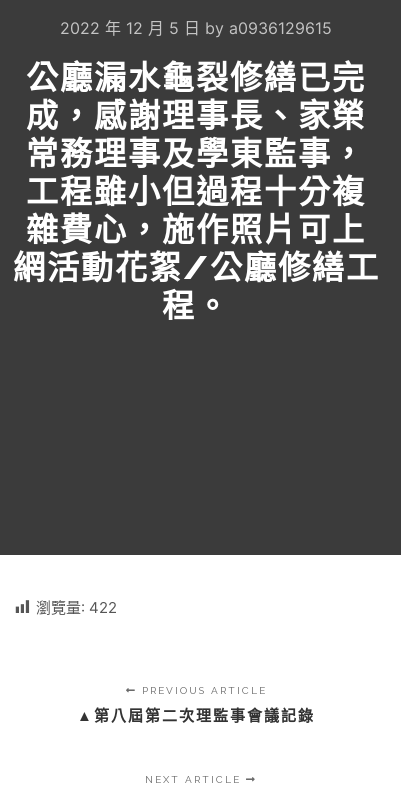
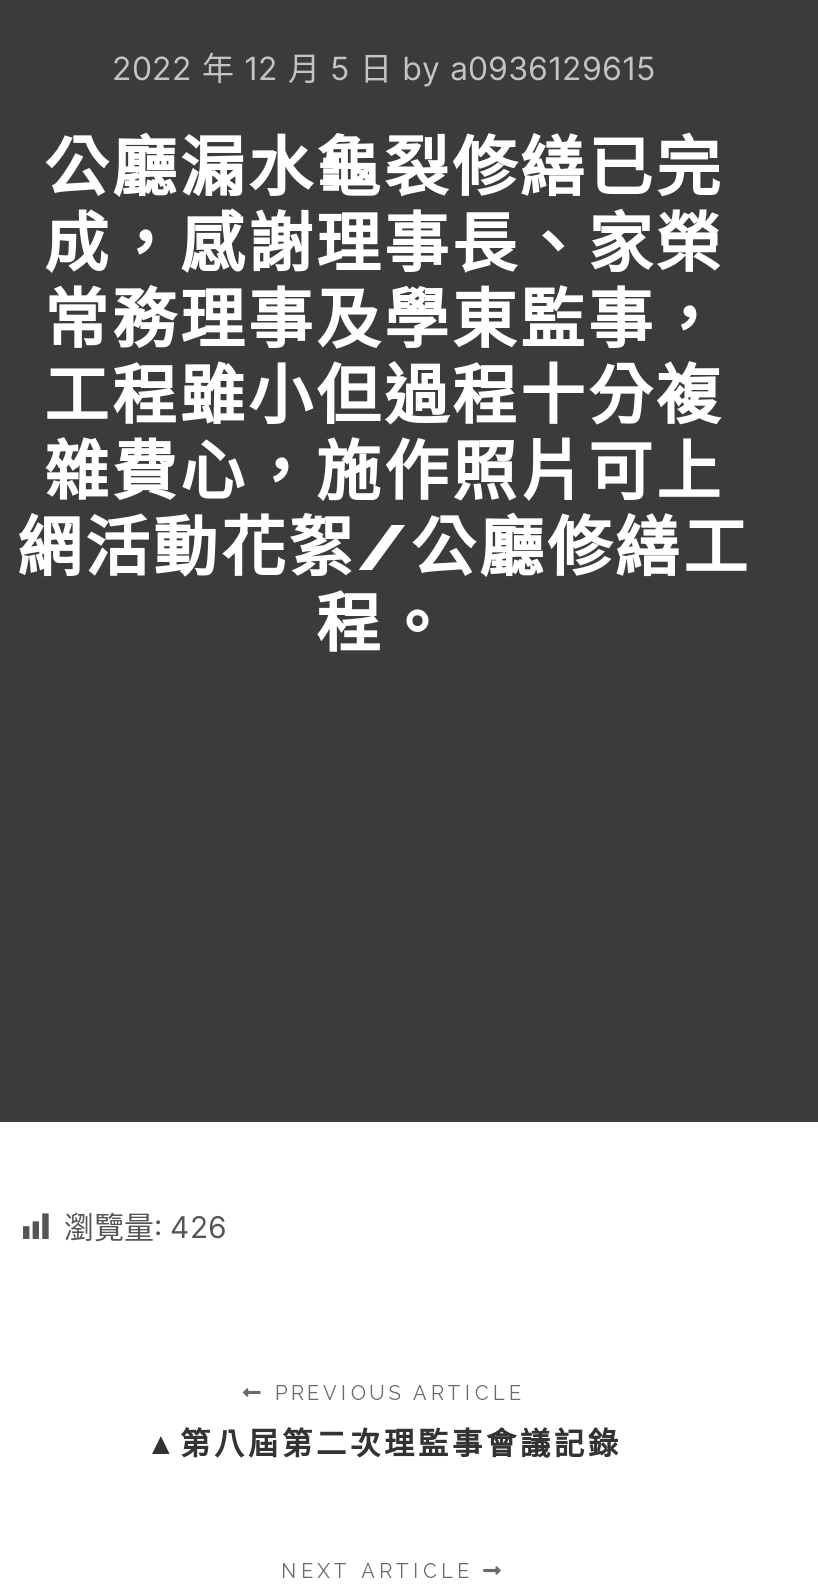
- 瀏覽量: 422
+ 瀏覽量: 426
